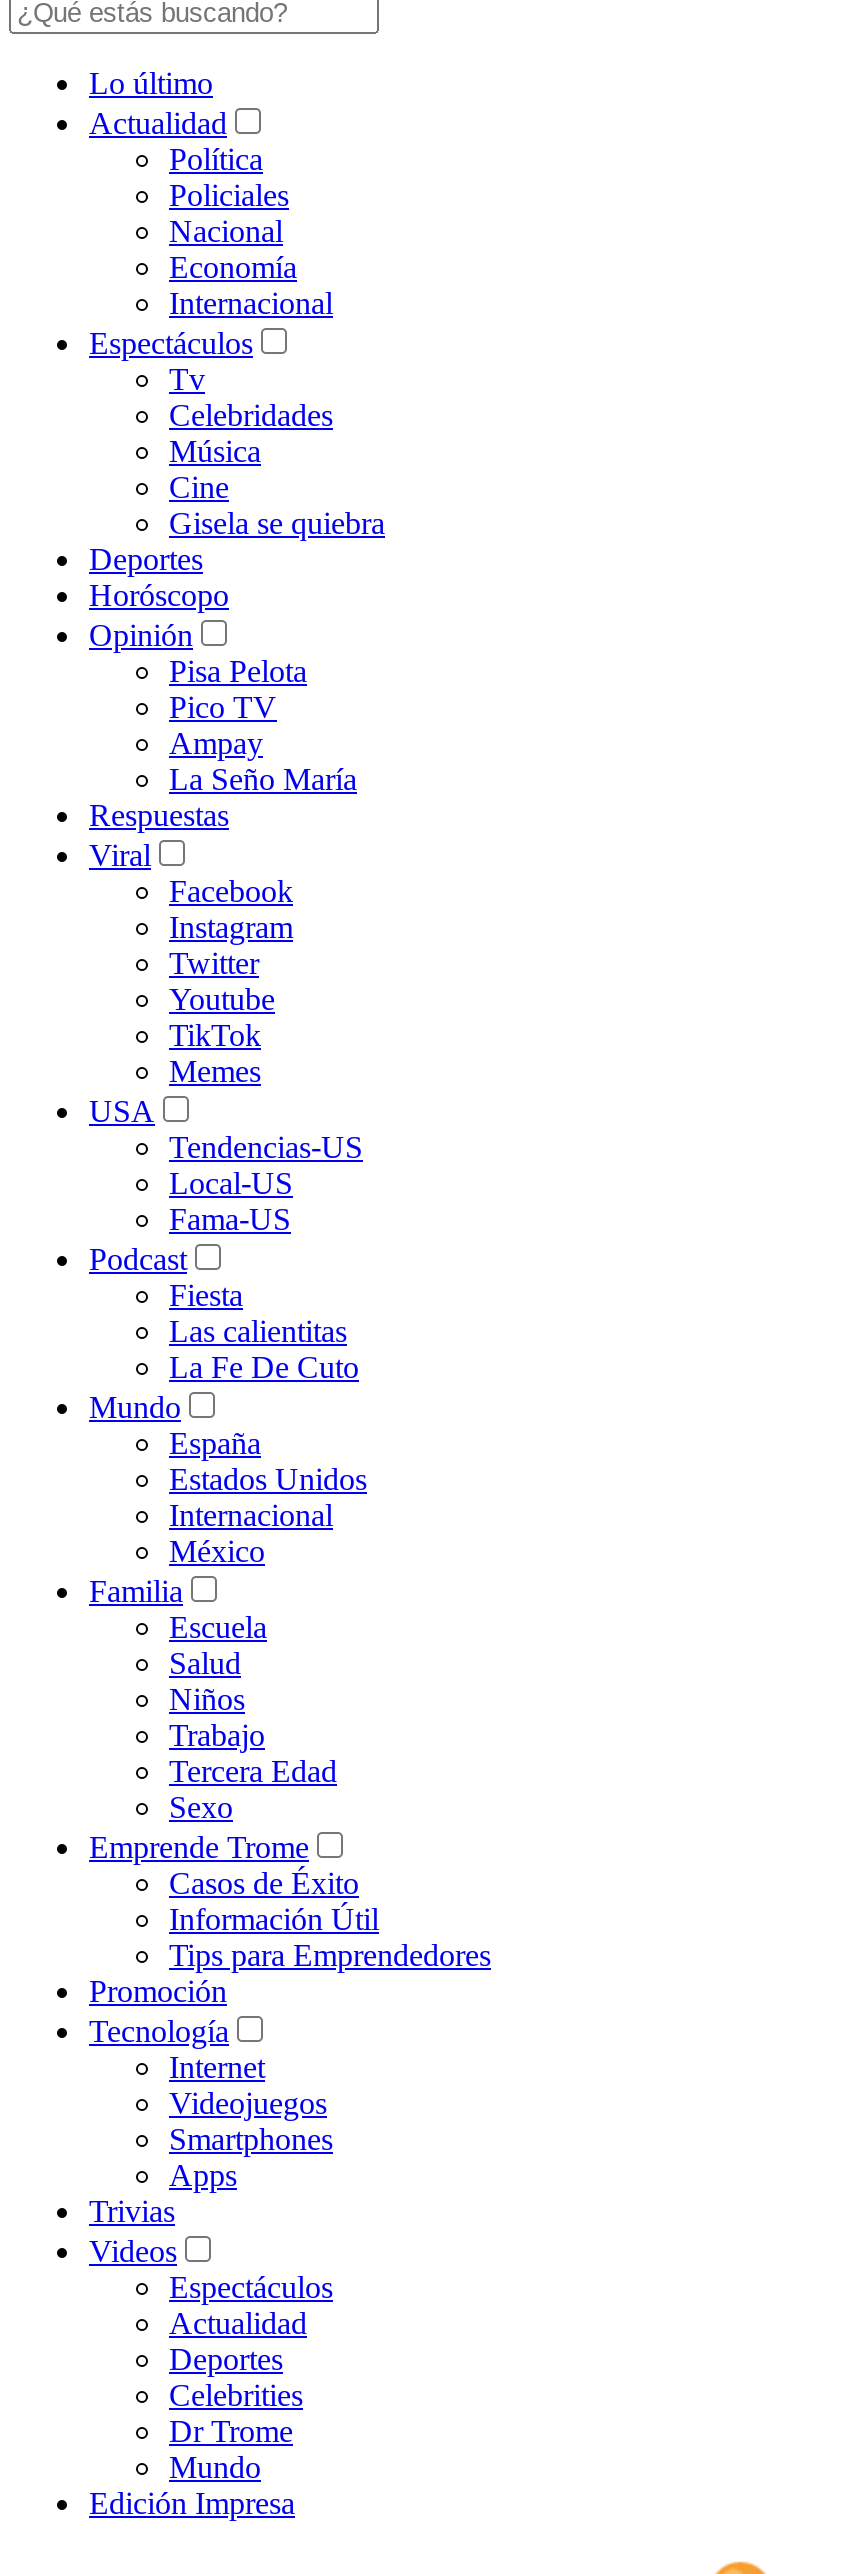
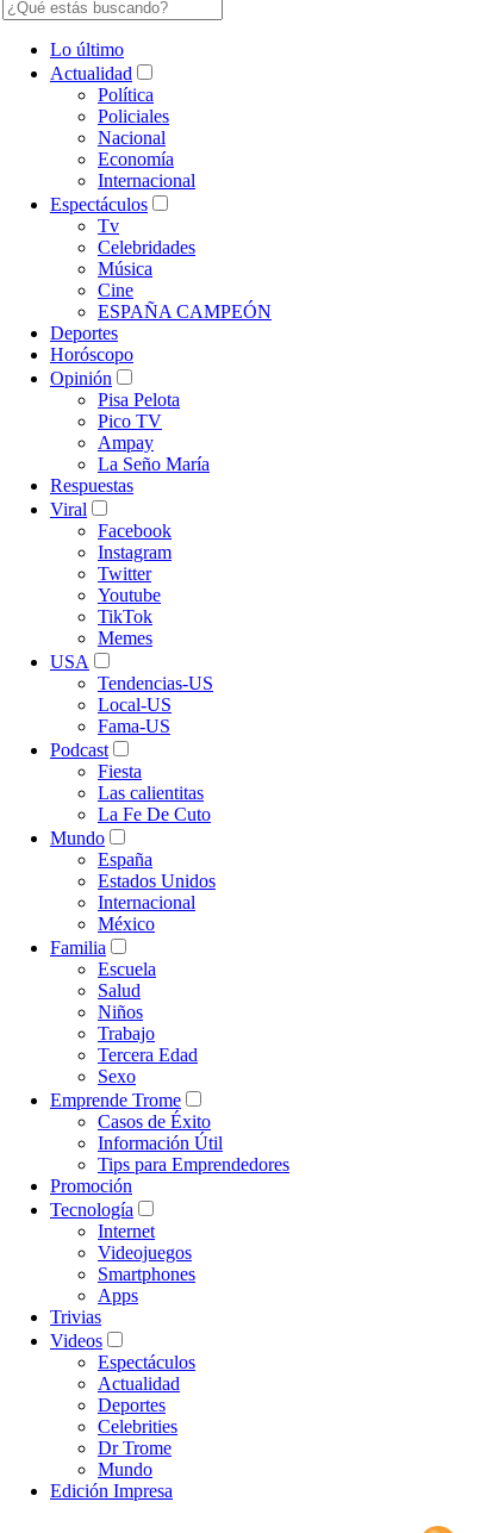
- Gisela se quiebra
+ ESPAÑA CAMPEÓN
